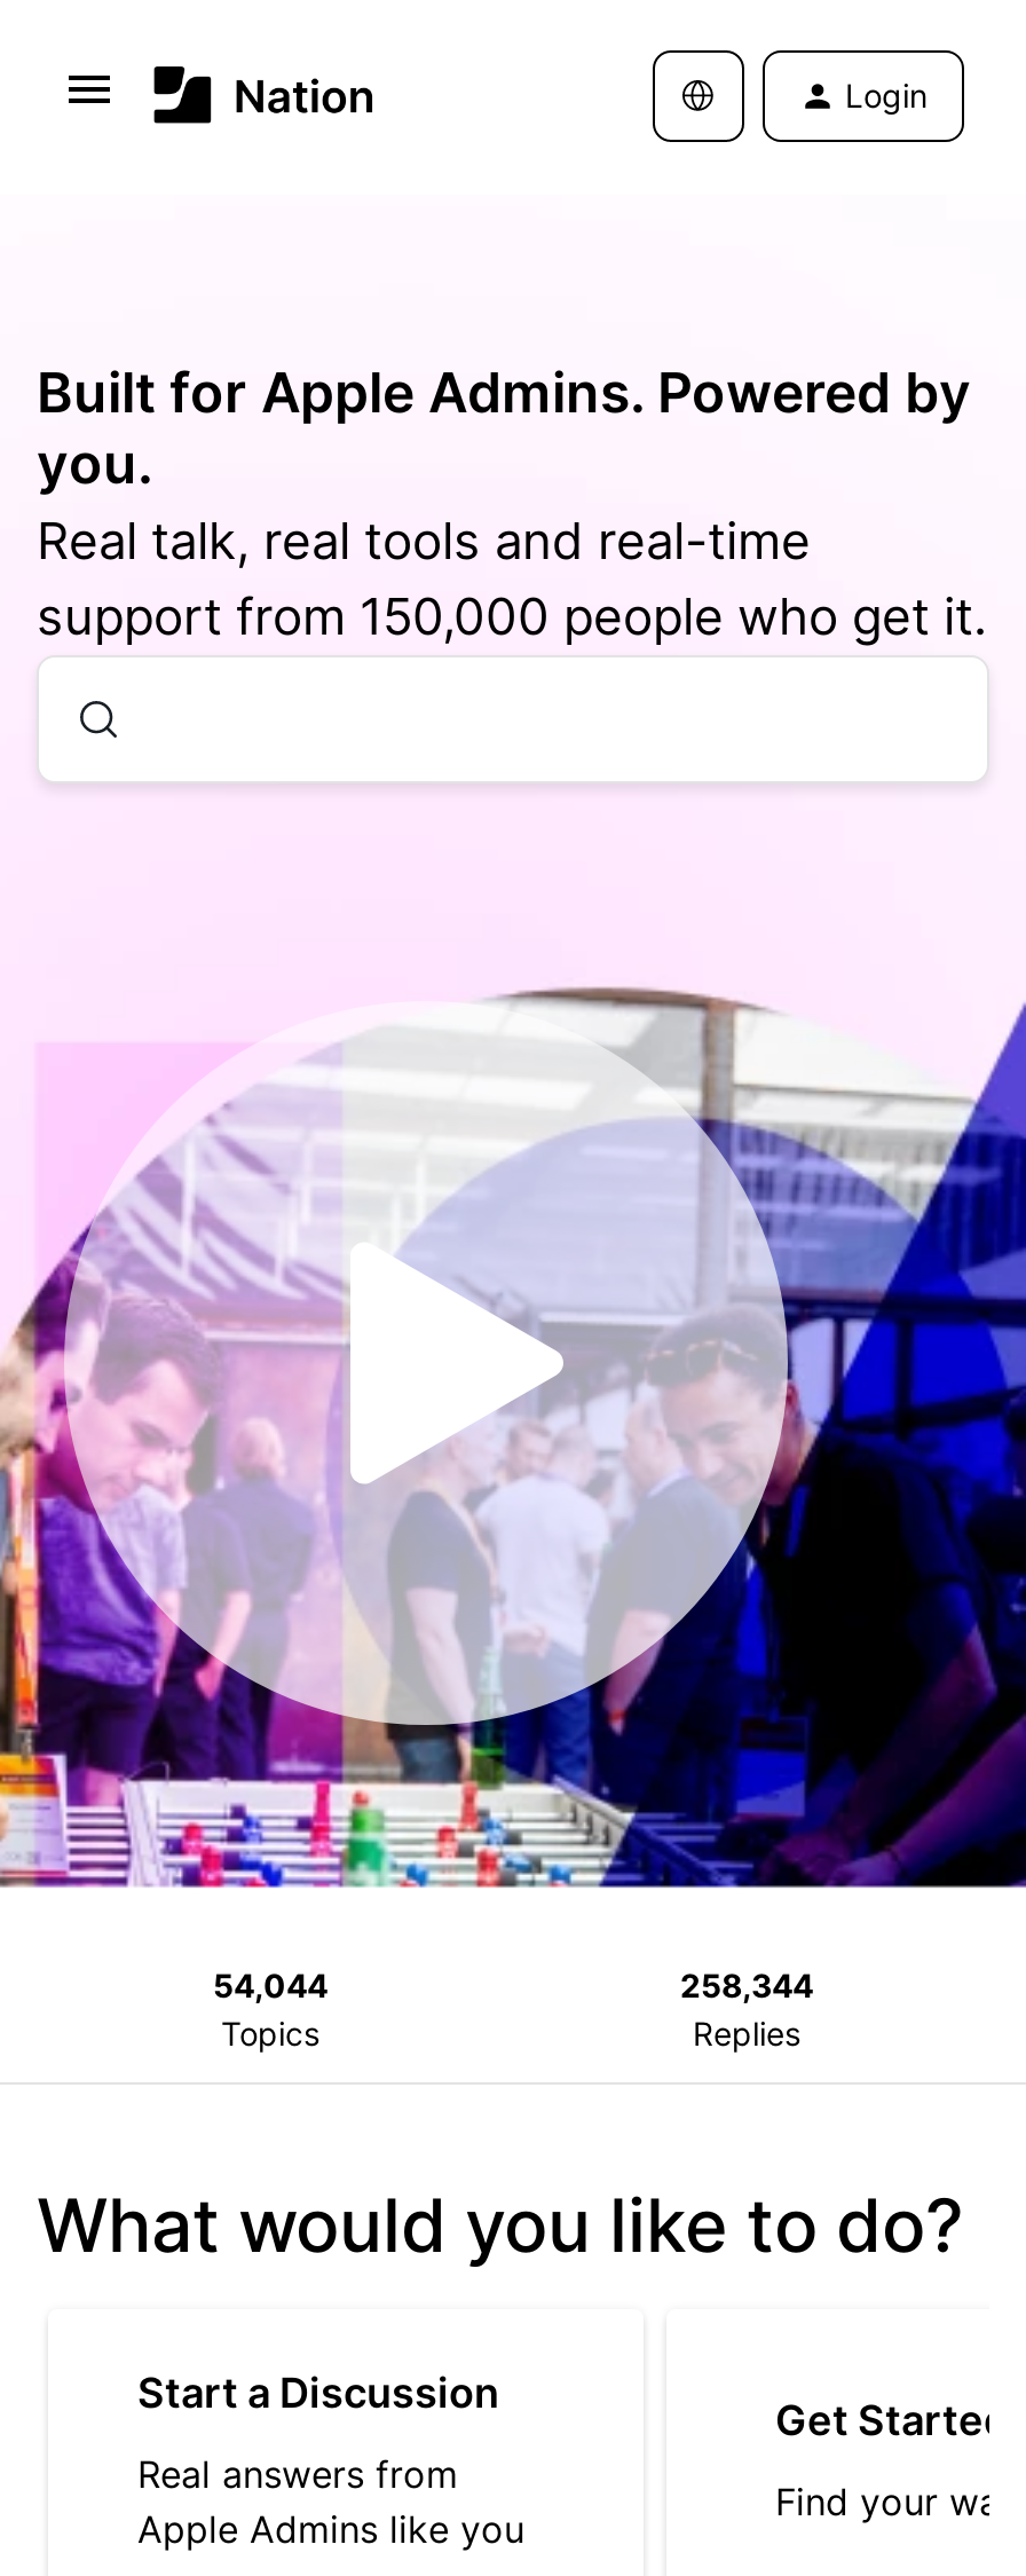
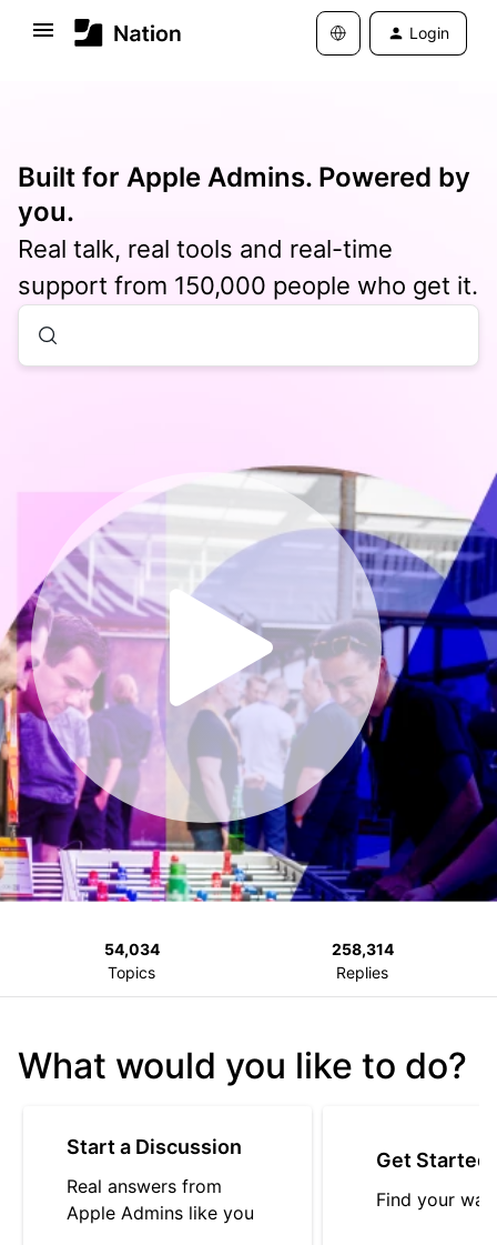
- 54,044
+ 54,034

- 258,344
+ 258,314
